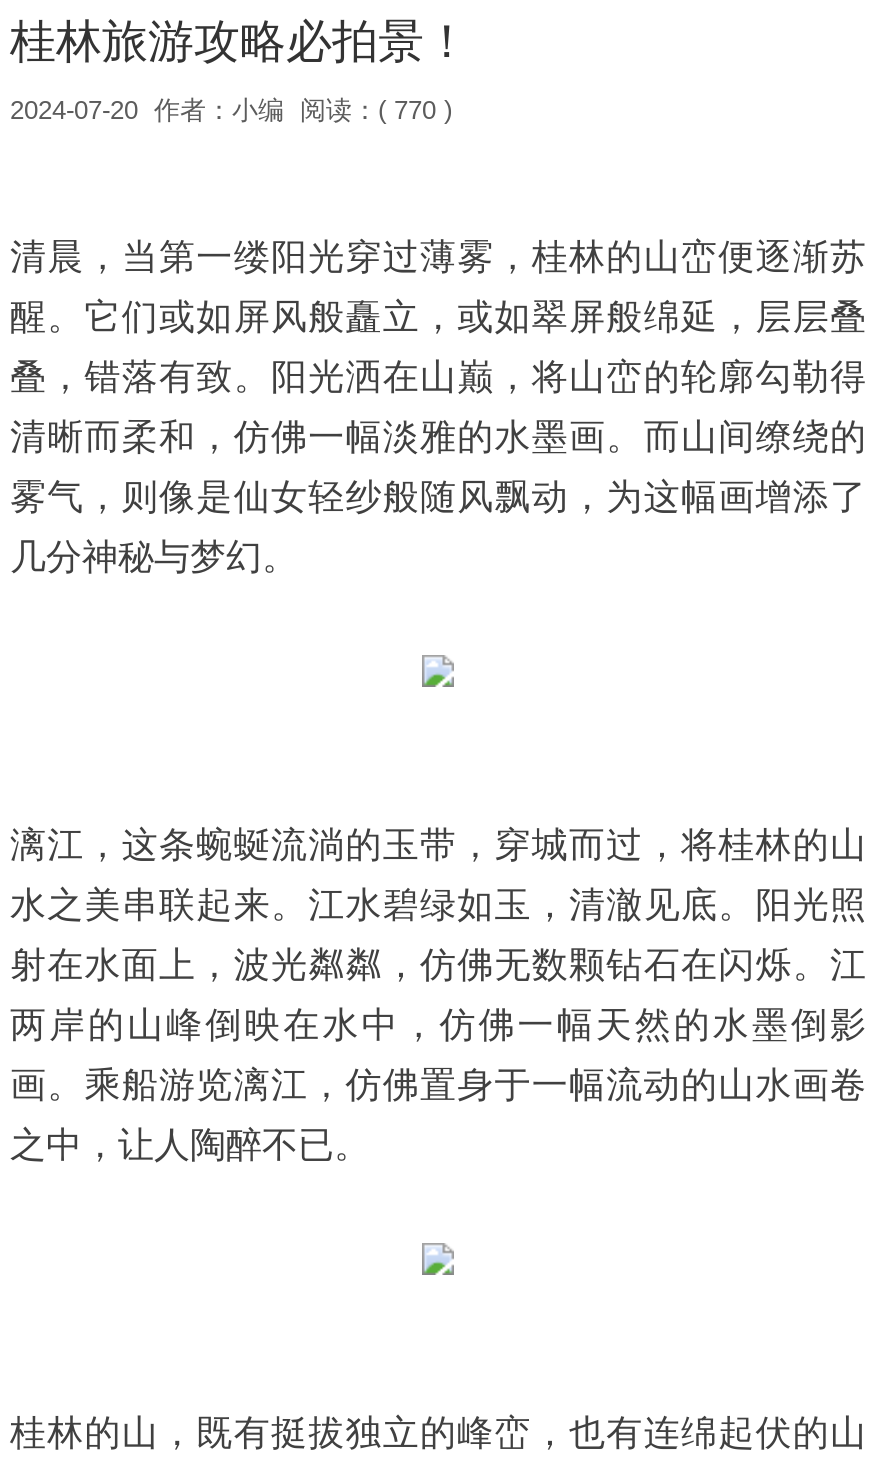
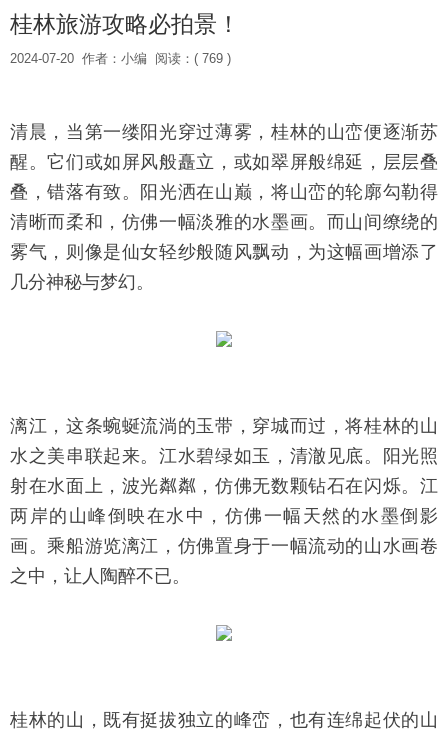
- 2024-07-20 作者：小编 阅读：(770 )
+ 2024-07-20 作者：小编 阅读：(769 )
